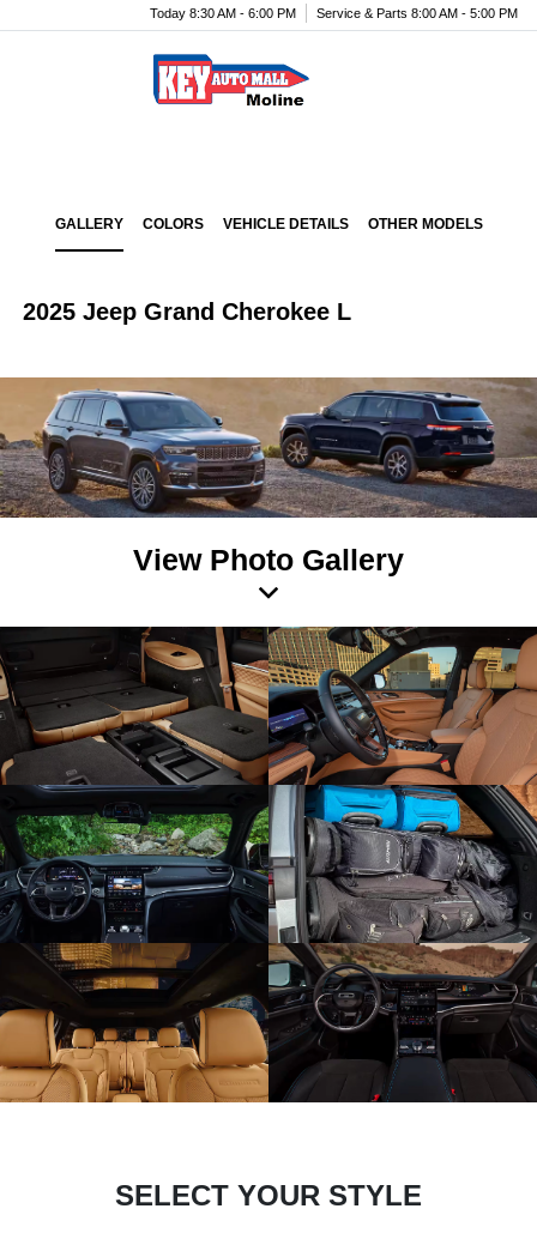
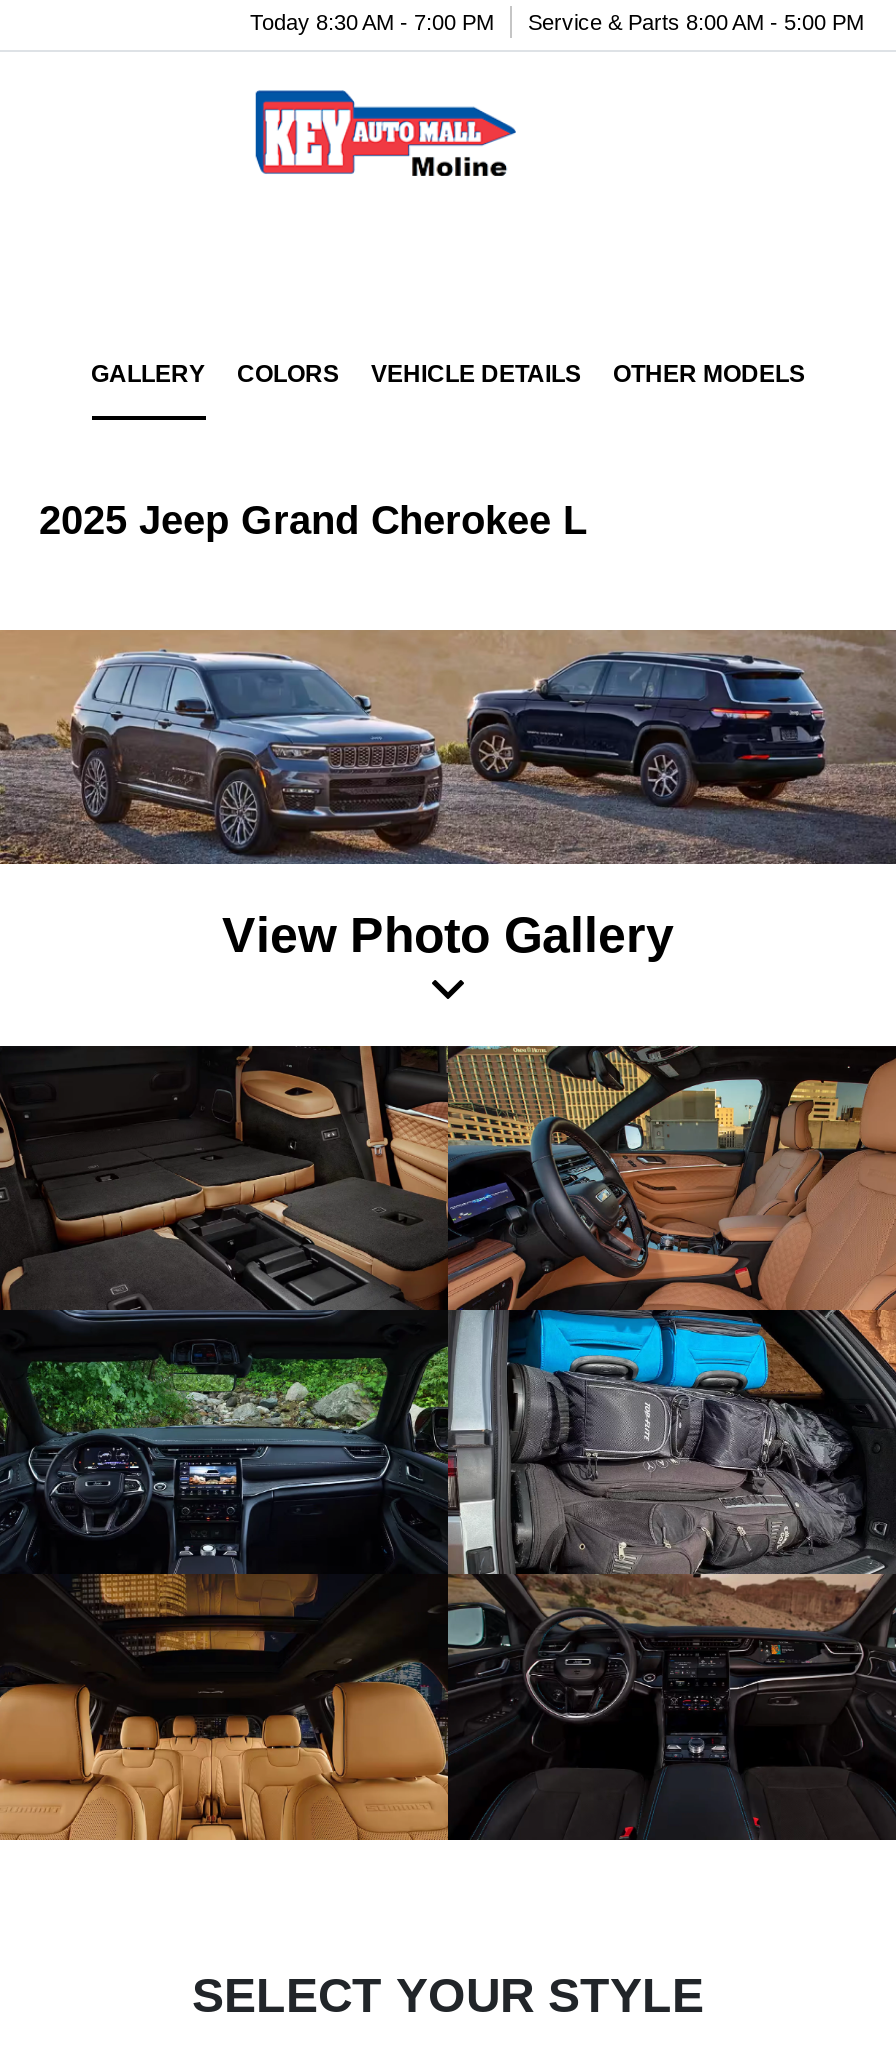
- Today 8:30 AM - 6:00 PM Service & Parts 8:00 AM - 5:00 PM
+ Today 8:30 AM - 7:00 PM Service & Parts 8:00 AM - 5:00 PM
